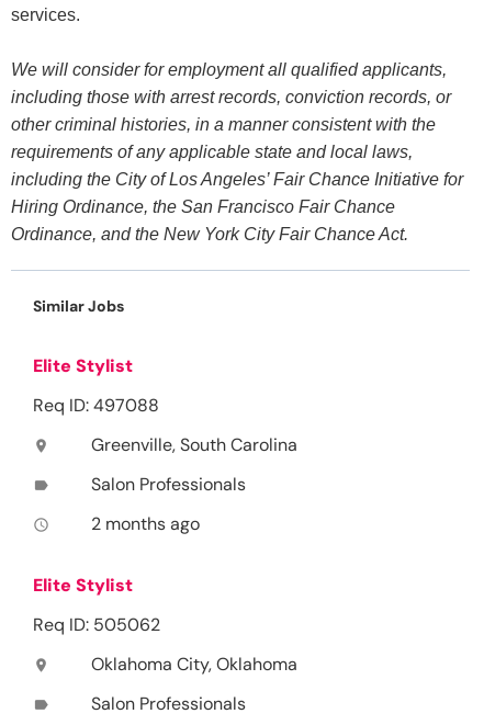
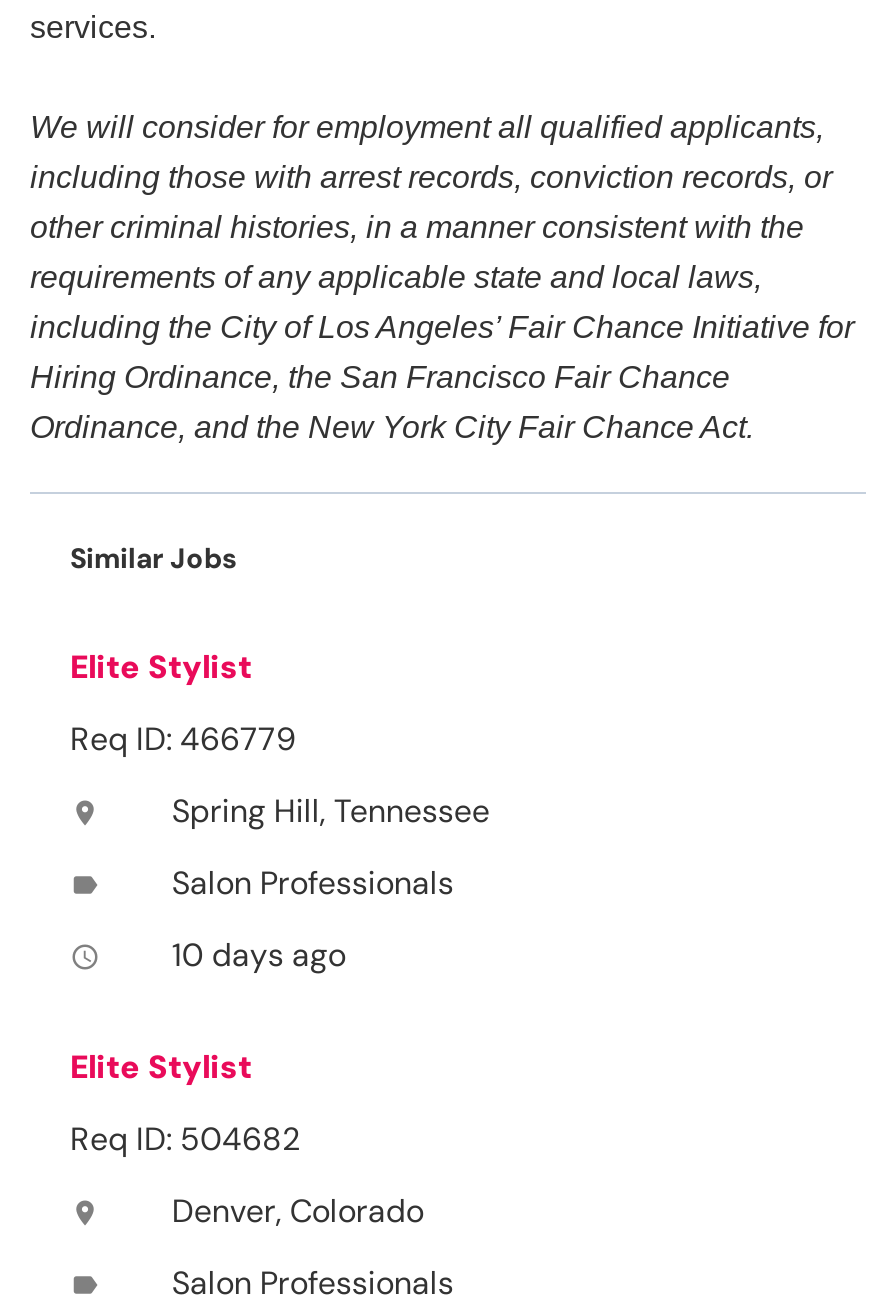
- Req ID: 497088
+ Req ID: 466779

- Greenville, South Carolina
+ Spring Hill, Tennessee

- 2 months ago
+ 10 days ago

- Req ID: 505062
+ Req ID: 504682

- Oklahoma City, Oklahoma
+ Denver, Colorado
